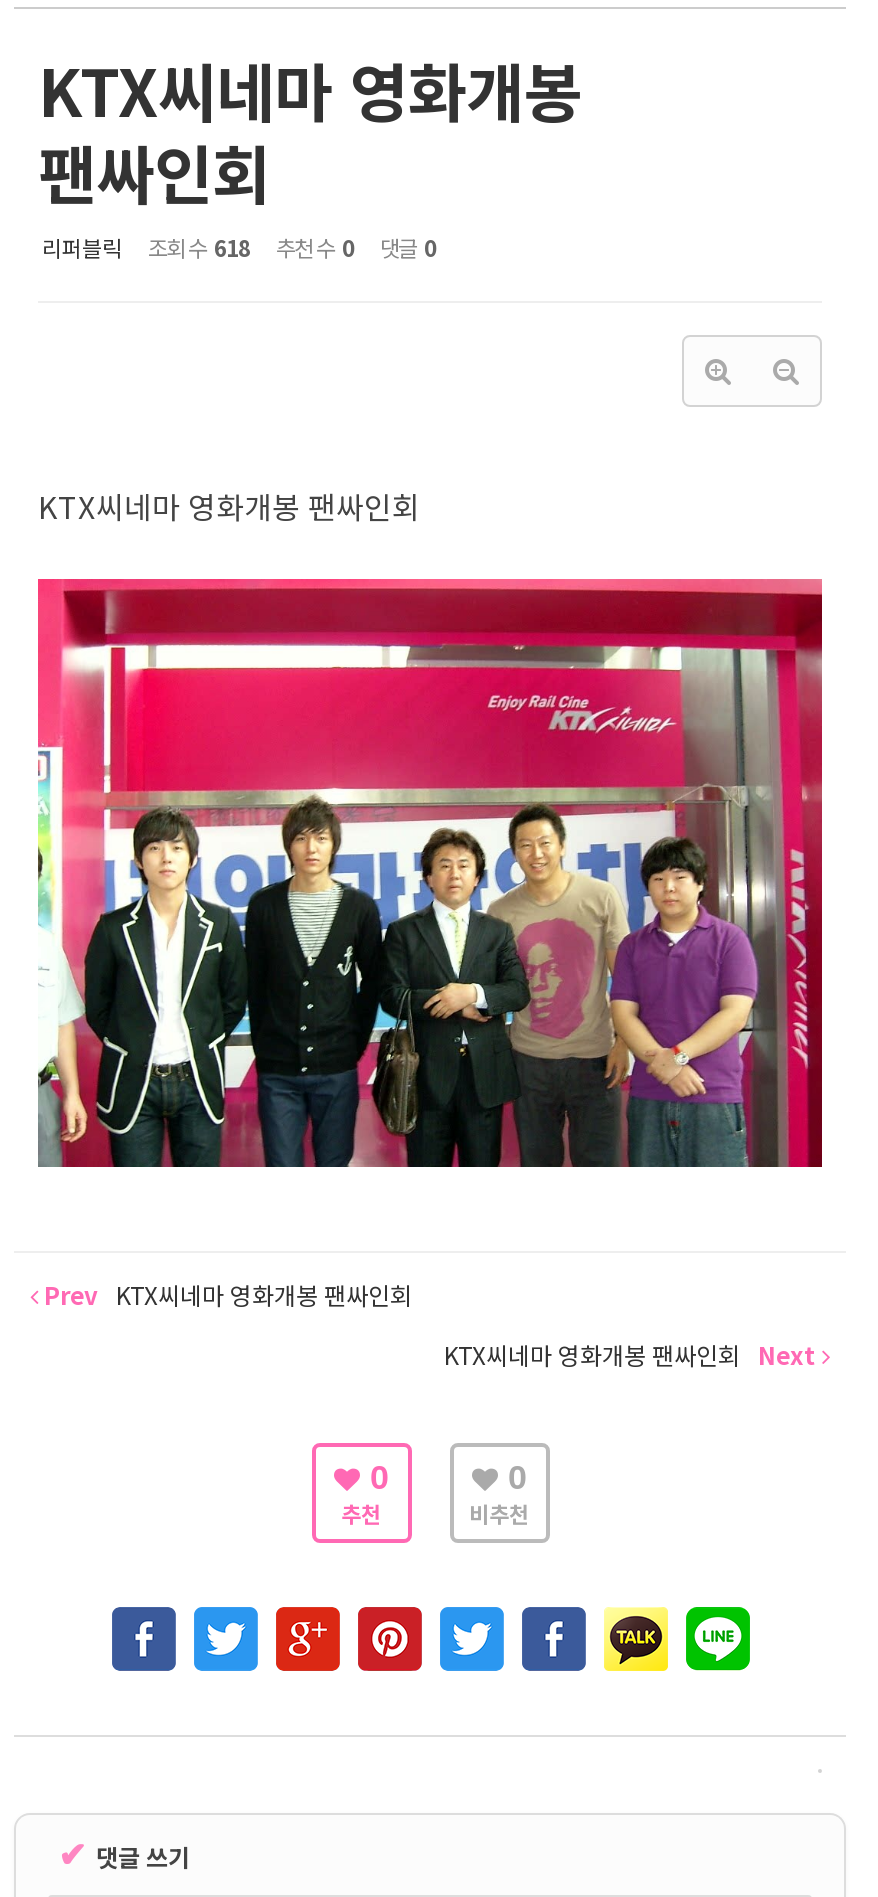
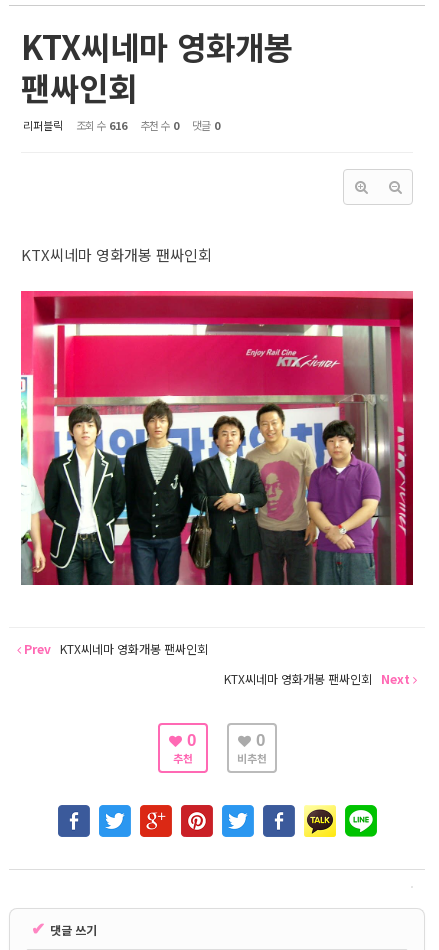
- 리퍼블릭 조회 수 618 추천 수 0 댓글 0
+ 리퍼블릭 조회 수 616 추천 수 0 댓글 0
